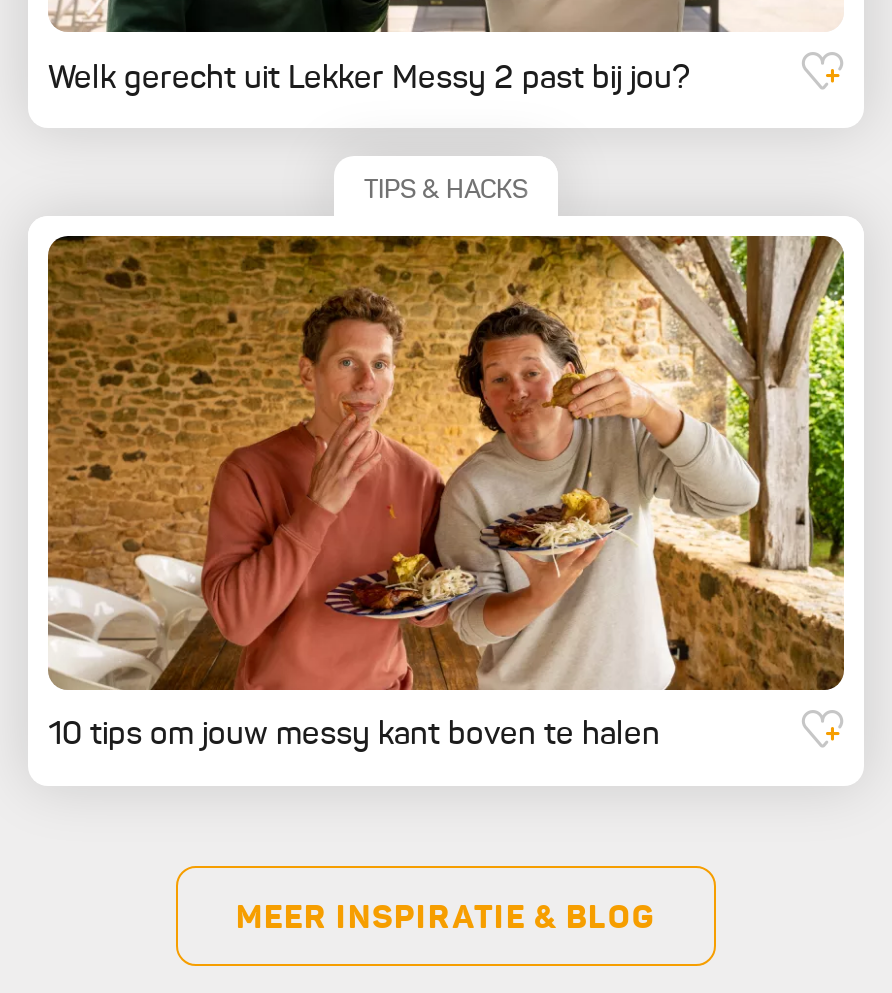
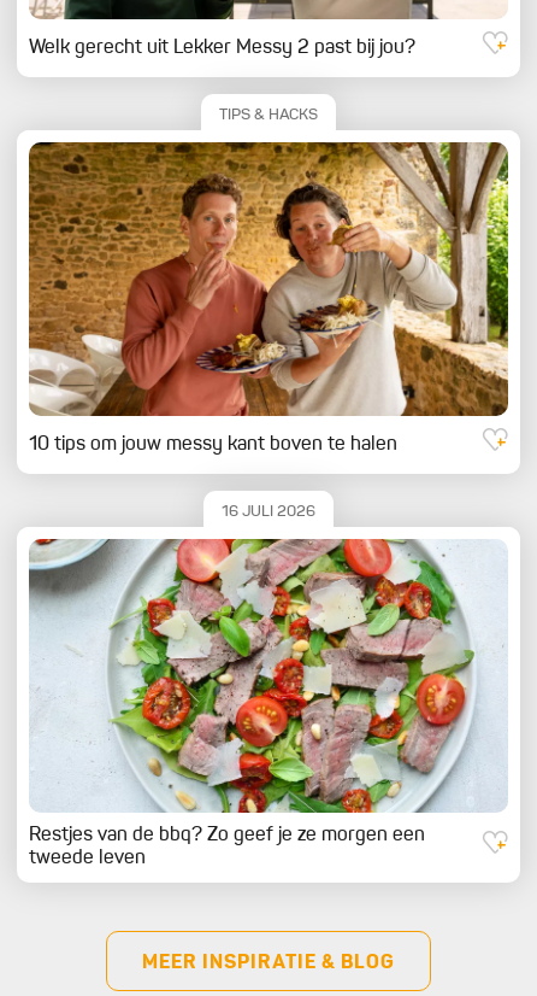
+ [image]
+ Restjes van de bbq? Zo geef je ze morgen een
+ tweede leven

+ 16 JULI 2026
